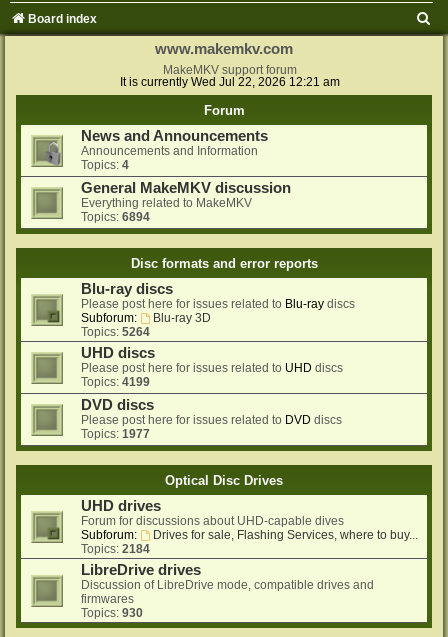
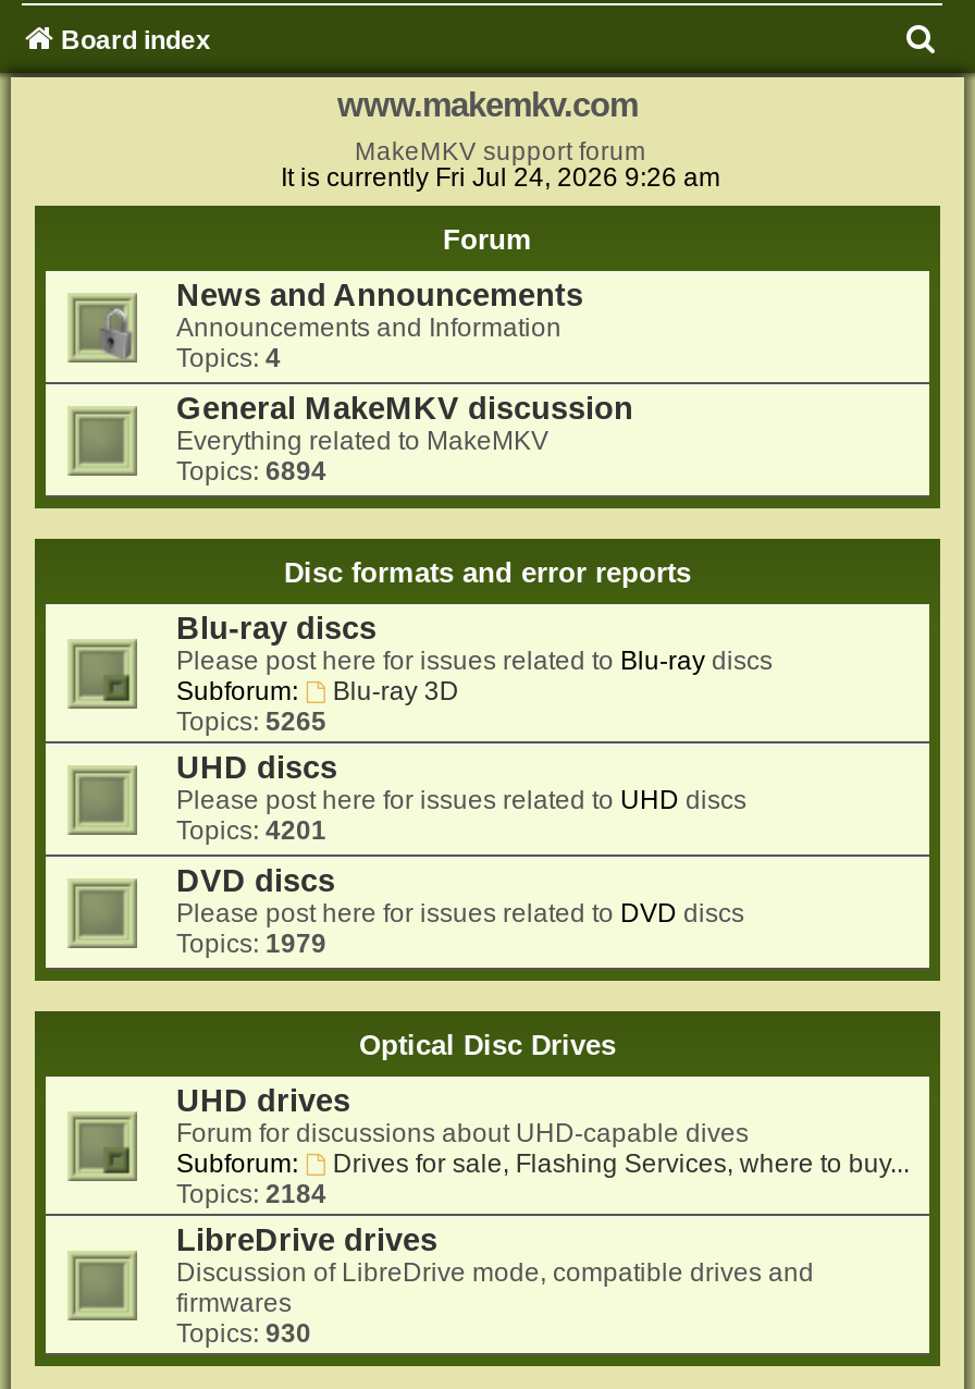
- It is currently Wed Jul 22, 2026 12:21 am
+ It is currently Fri Jul 24, 2026 9:26 am

- Topics: 5264
+ Topics: 5265

- Topics: 4199
+ Topics: 4201

- Topics: 1977
+ Topics: 1979
